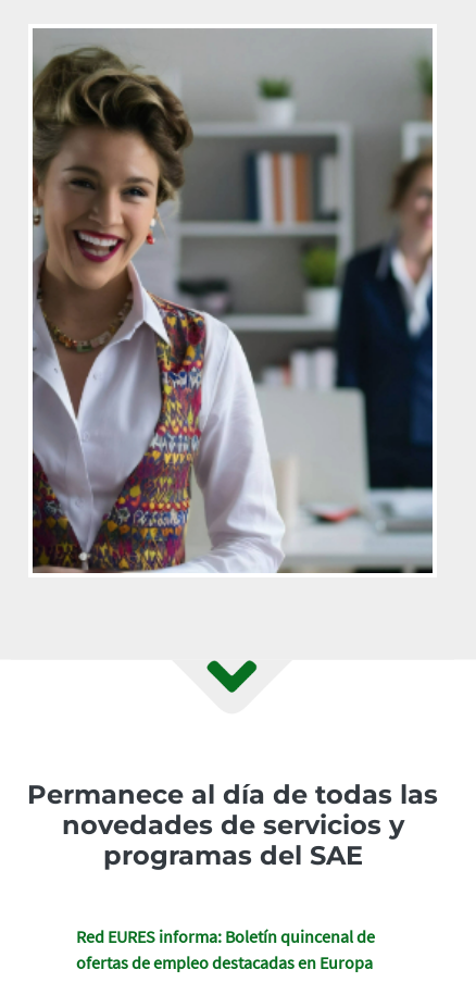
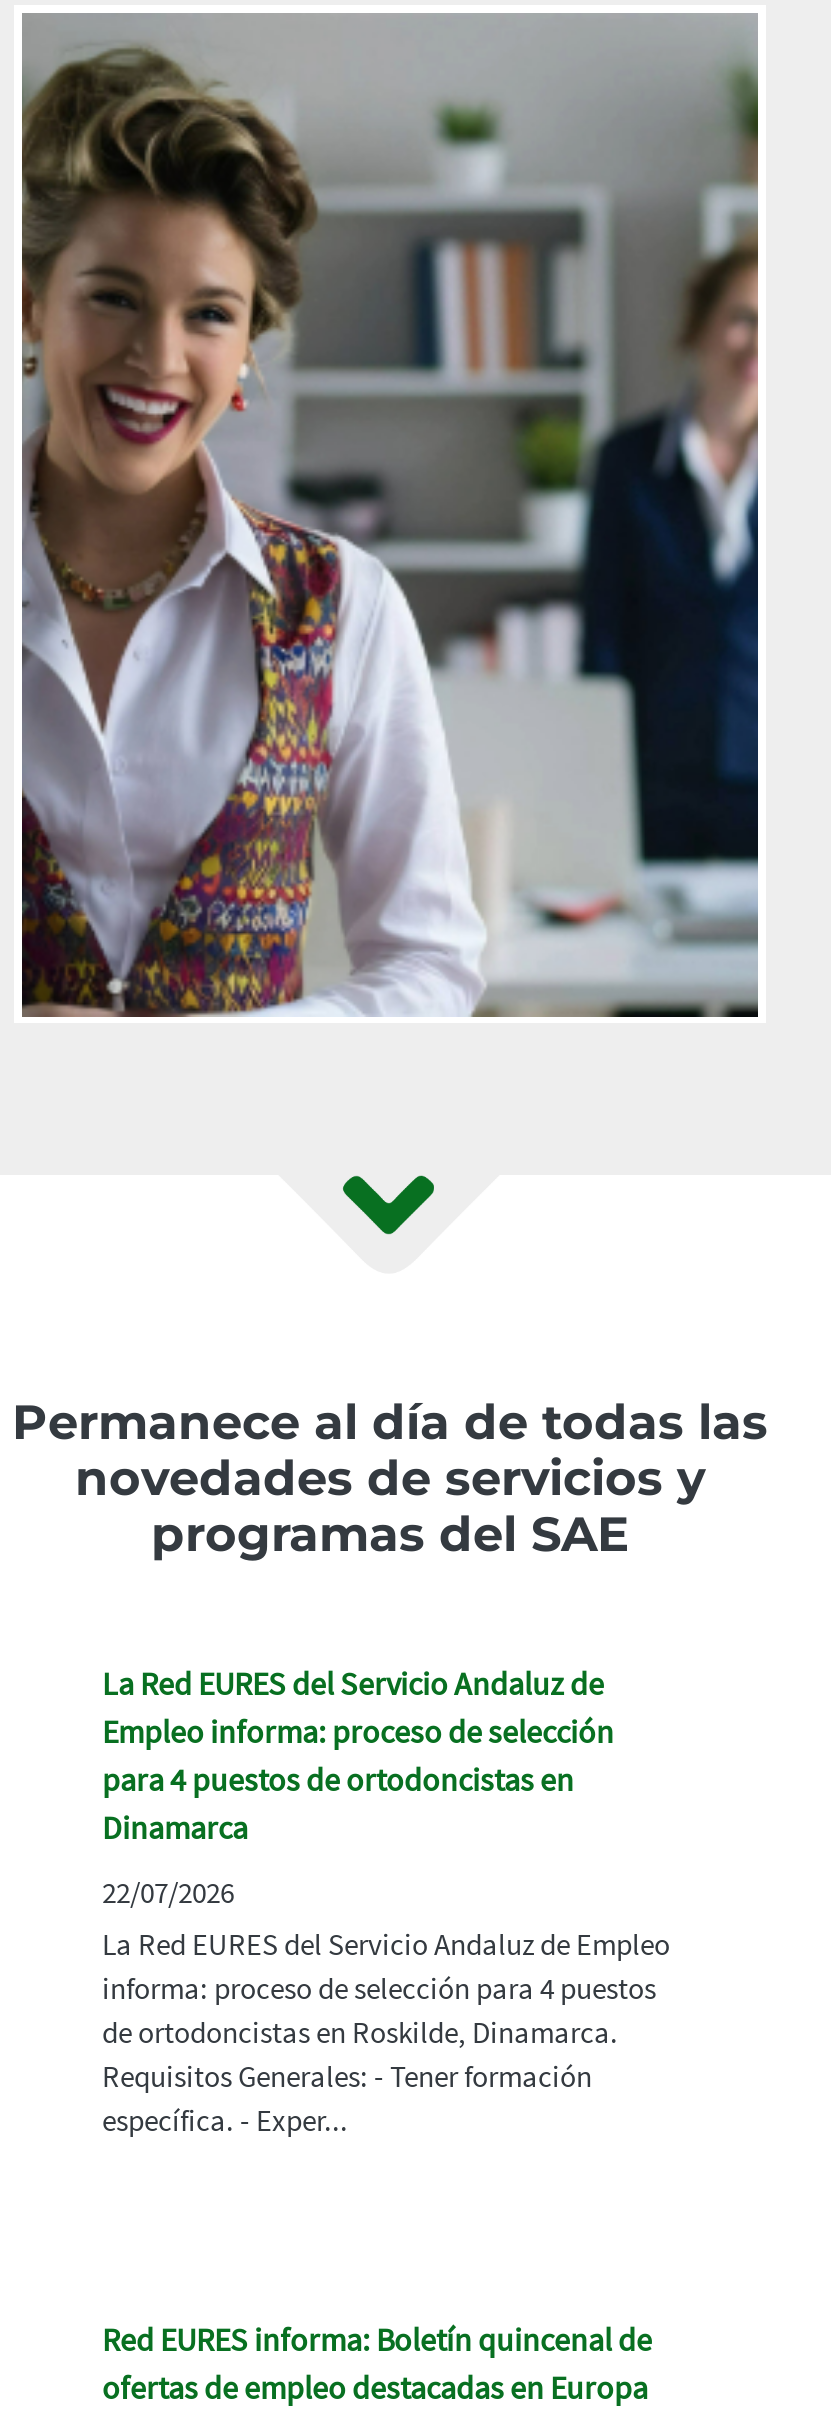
+ La Red EURES del Servicio Andaluz de
+ Empleo informa: proceso de selección
+ para 4 puestos de ortodoncistas en
+ Dinamarca
+ 22/07/2026
+ La Red EURES del Servicio Andaluz de Empleo
+ informa: proceso de selección para 4 puestos
+ de ortodoncistas en Roskilde, Dinamarca.
+ Requisitos Generales: - Tener formación
+ específica. - Exper...
